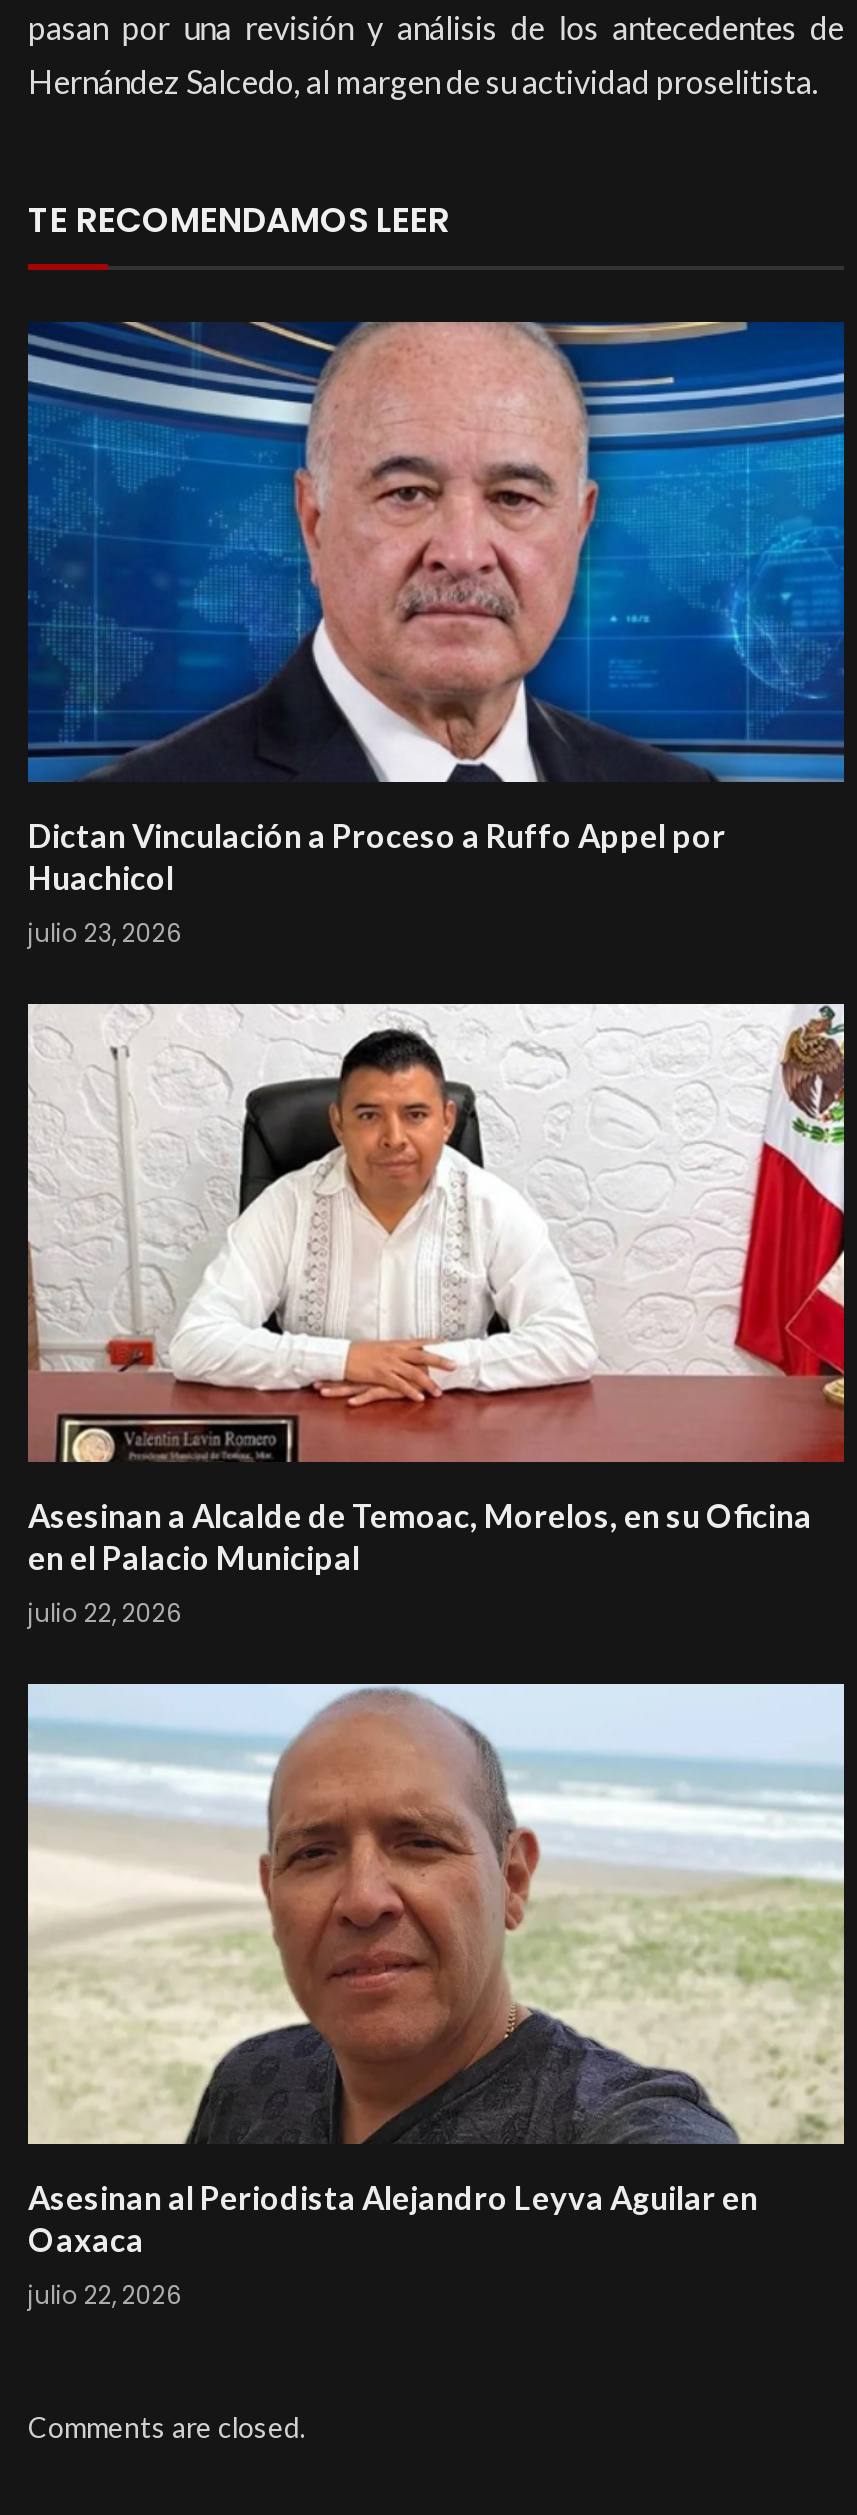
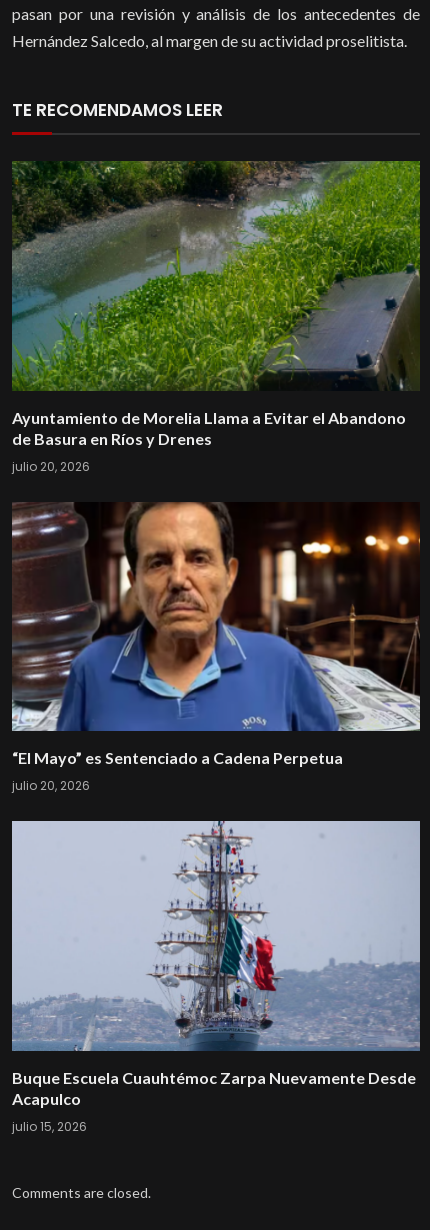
- [image]
- Dictan Vinculación a Proceso a Ruffo Appel por
- Huachicol
+ [image]
+ Ayuntamiento de Morelia Llama a Evitar el Abandono
+ de Basura en Ríos y Drenes

- julio 23, 2026
+ julio 20, 2026

- [image]
- Asesinan a Alcalde de Temoac, Morelos, en su Oficina
- en el Palacio Municipal
+ [image]
+ “El Mayo” es Sentenciado a Cadena Perpetua

- julio 22, 2026
+ julio 20, 2026

- [image]
- Asesinan al Periodista Alejandro Leyva Aguilar en
- Oaxaca
+ [image]
+ Buque Escuela Cuauhtémoc Zarpa Nuevamente Desde
+ Acapulco

- julio 22, 2026
+ julio 15, 2026
